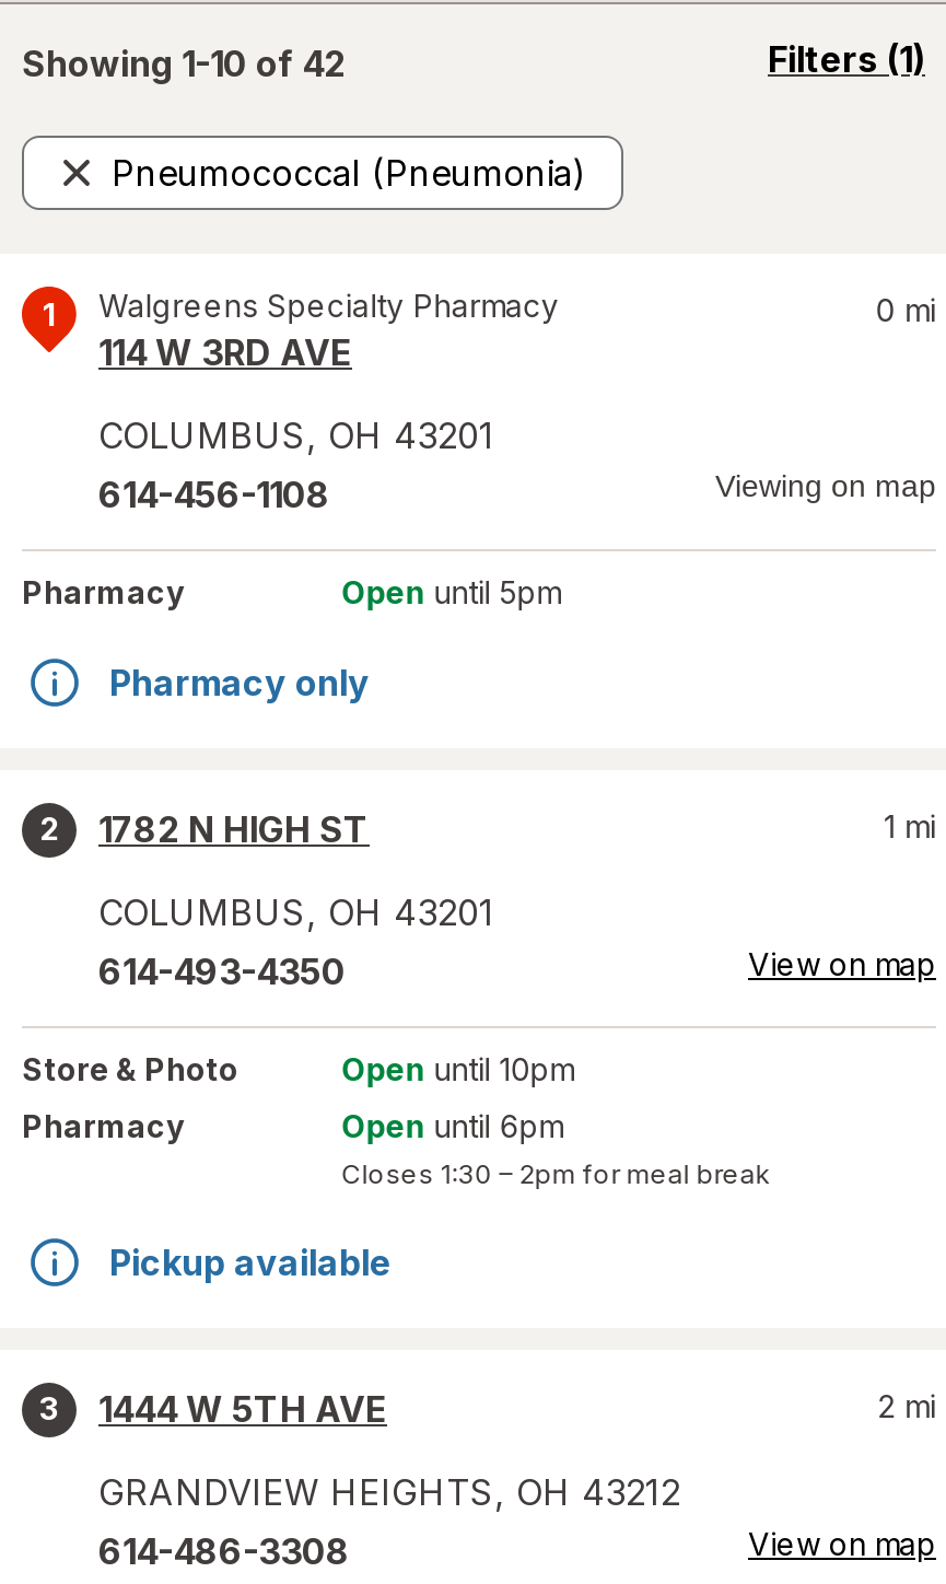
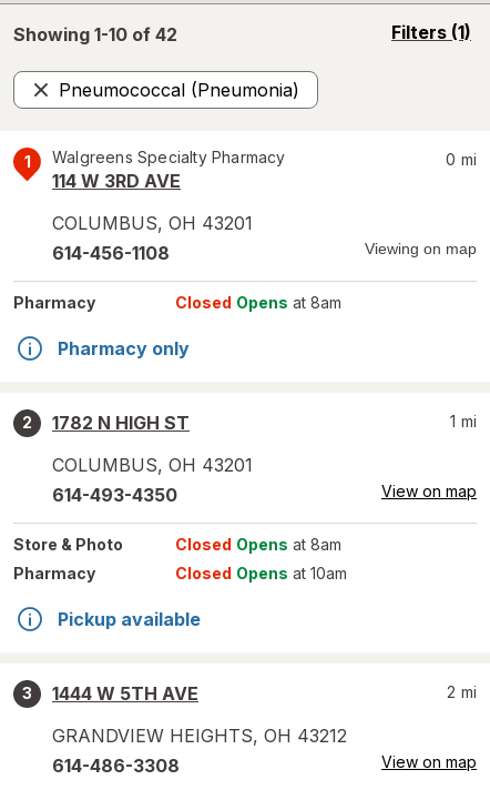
- Open until 5pm
+ Closed Opens at 8am

- Open until 10pm
+ Closed Opens at 8am

- Open until 6pm
- Closes 1:30 – 2pm for meal break
+ Closed Opens at 10am
